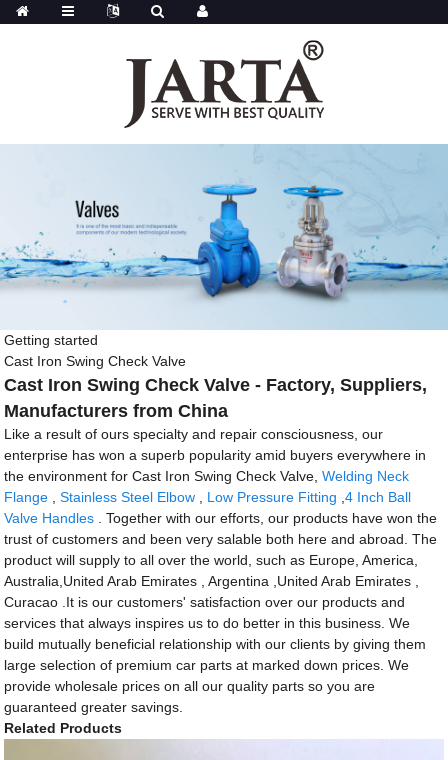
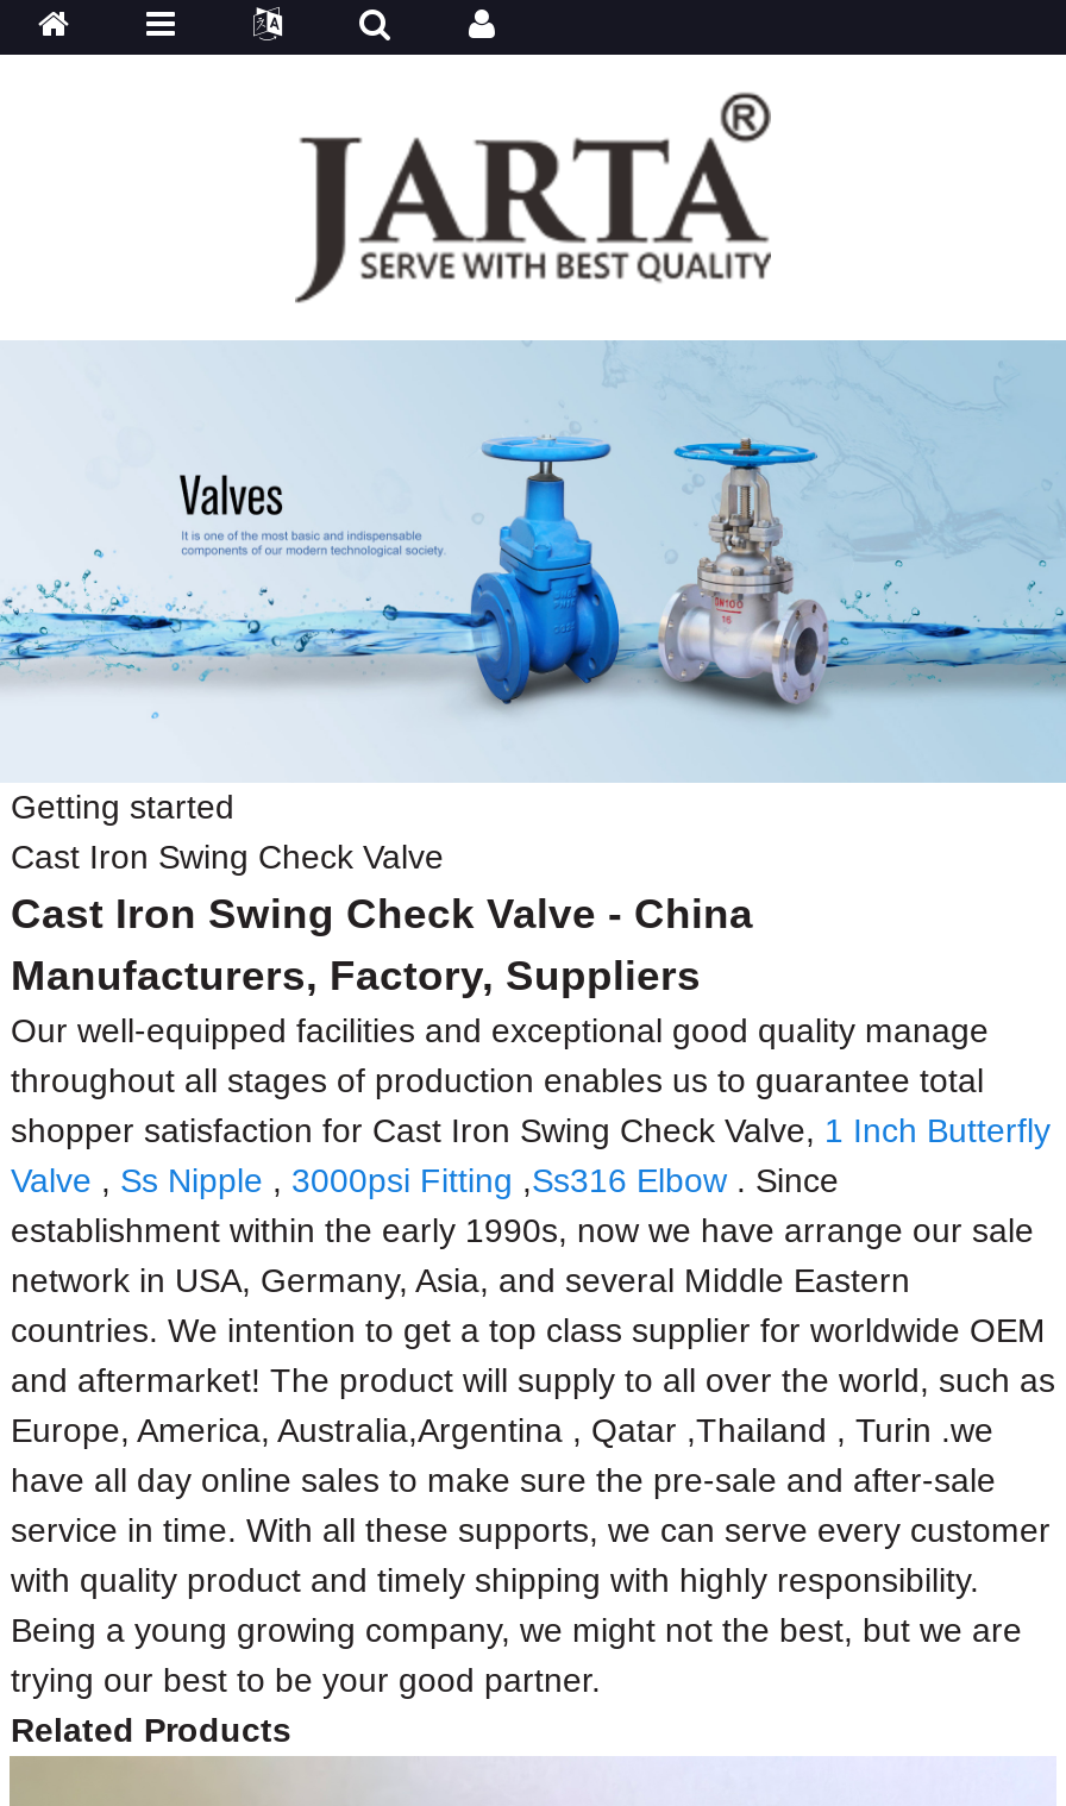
- Cast Iron Swing Check Valve - Factory, Suppliers,
- Manufacturers from China
- Like a result of ours specialty and repair consciousness, our
- enterprise has won a superb popularity amid buyers everywhere in
- the environment for Cast Iron Swing Check Valve, Welding Neck
- Flange, Stainless Steel Elbow, Low Pressure Fitting, 4 Inch Ball
- Valve Handles. Together with our efforts, our products have won the
- trust of customers and been very salable both here and abroad. The
- product will supply to all over the world, such as Europe, America,
- Australia,United Arab Emirates , Argentina ,United Arab Emirates ,
- Curacao .It is our customers' satisfaction over our products and
- services that always inspires us to do better in this business. We
- build mutually beneficial relationship with our clients by giving them
- large selection of premium car parts at marked down prices. We
- provide wholesale prices on all our quality parts so you are
- guaranteed greater savings.
+ Cast Iron Swing Check Valve - China
+ Manufacturers, Factory, Suppliers
+ Our well-equipped facilities and exceptional good quality manage
+ throughout all stages of production enables us to guarantee total
+ shopper satisfaction for Cast Iron Swing Check Valve, 1 Inch Butterfly
+ Valve, Ss Nipple, 3000psi Fitting, Ss316 Elbow. Since
+ establishment within the early 1990s, now we have arrange our sale
+ network in USA, Germany, Asia, and several Middle Eastern
+ countries. We intention to get a top class supplier for worldwide OEM
+ and aftermarket! The product will supply to all over the world, such as
+ Europe, America, Australia,Argentina , Qatar ,Thailand , Turin .we
+ have all day online sales to make sure the pre-sale and after-sale
+ service in time. With all these supports, we can serve every customer
+ with quality product and timely shipping with highly responsibility.
+ Being a young growing company, we might not the best, but we are
+ trying our best to be your good partner.
